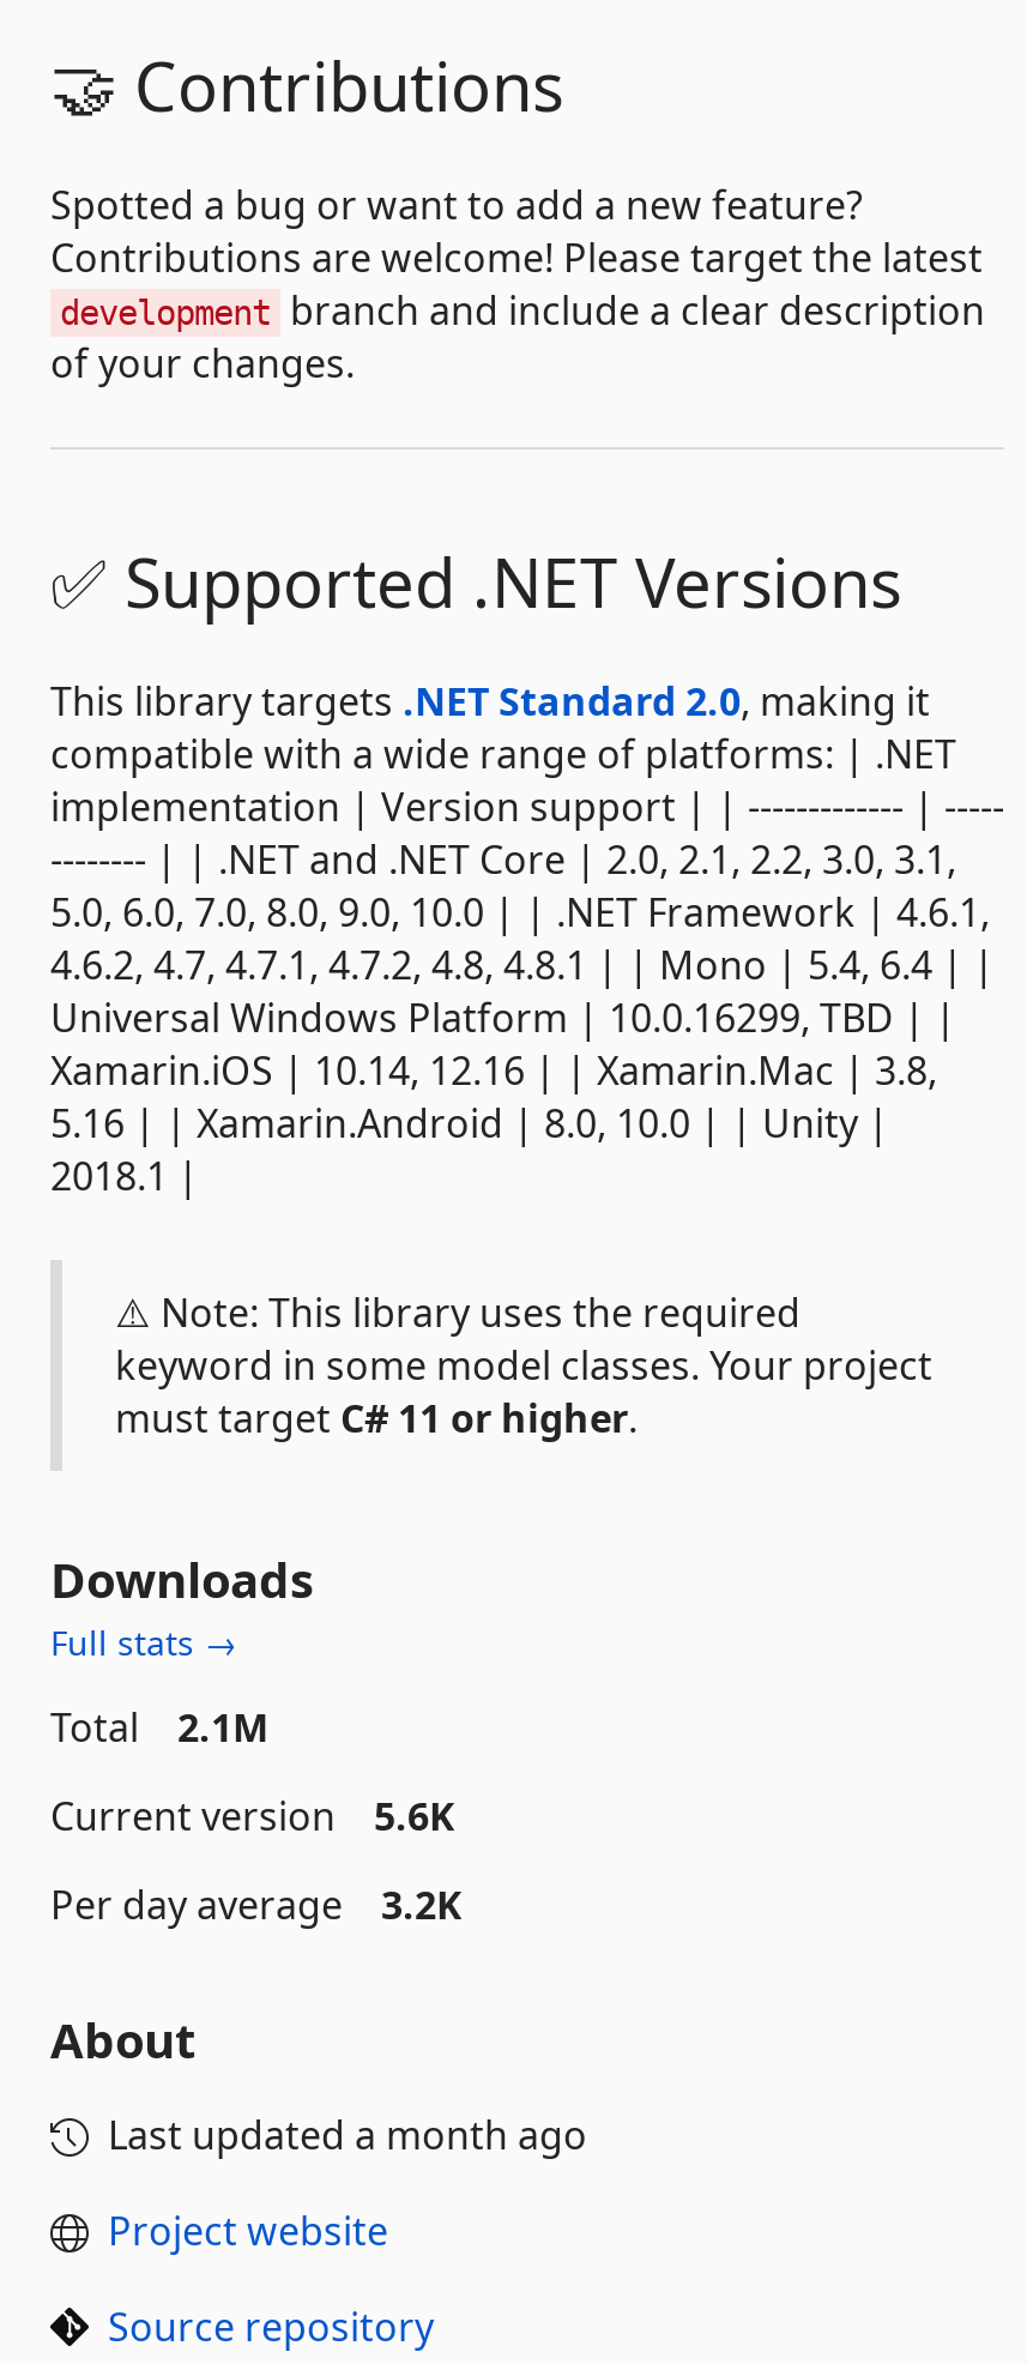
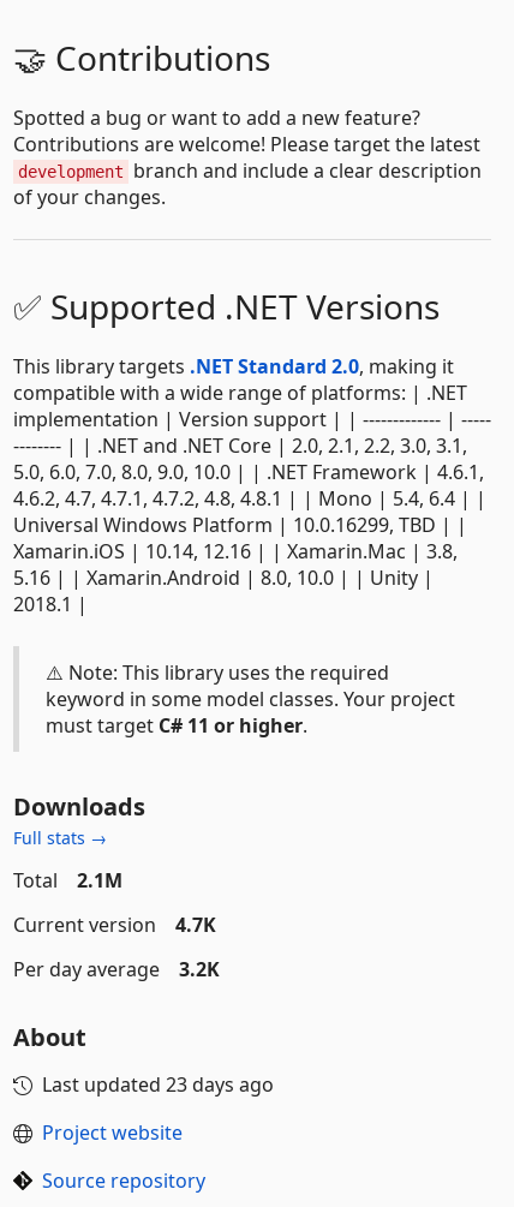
- Current version 5.6K
+ Current version 4.7K

- Last updated a month ago
+ Last updated 23 days ago
